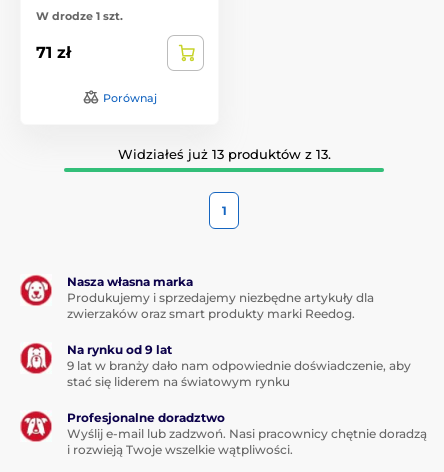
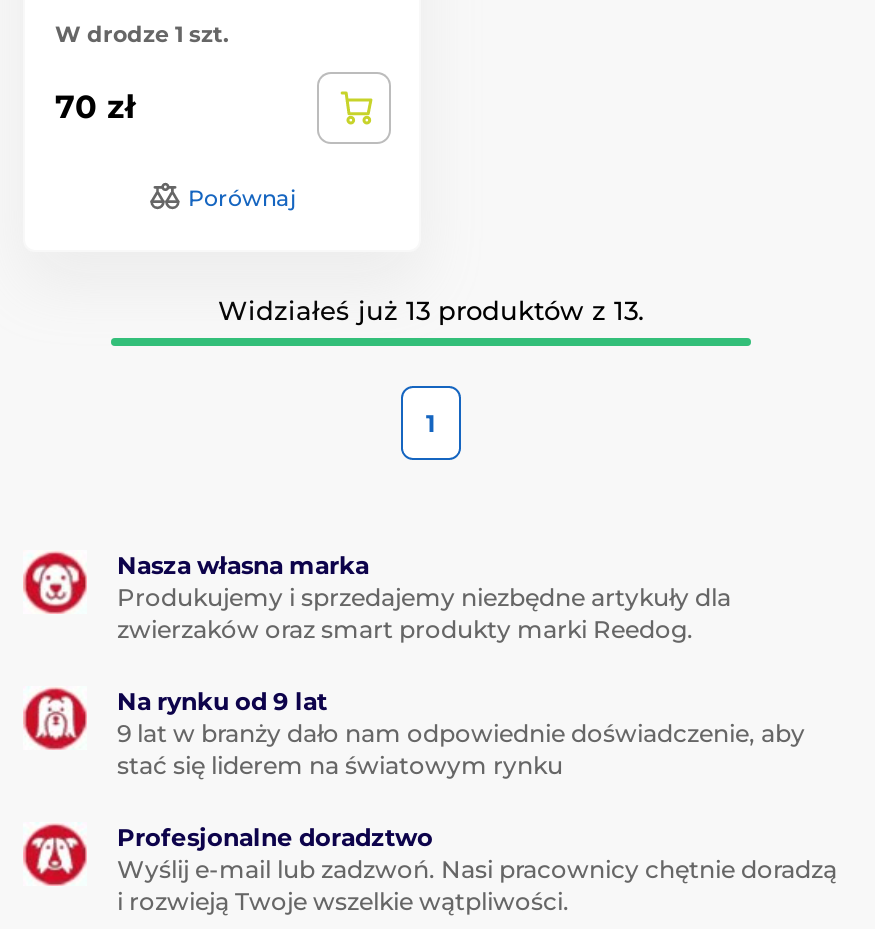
- 71 zł
+ 70 zł
